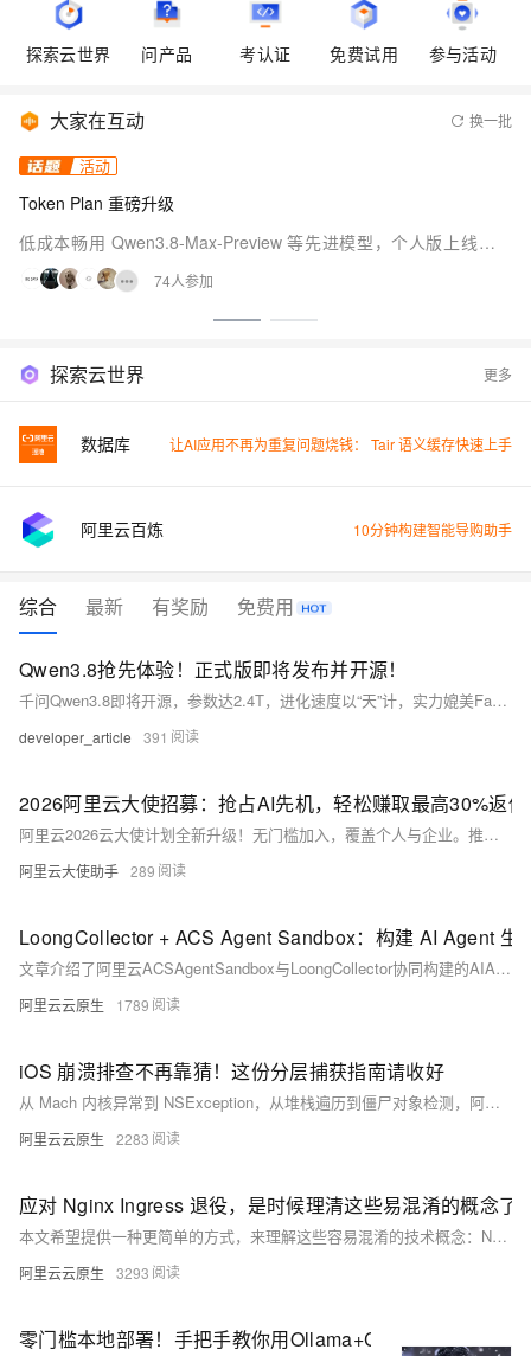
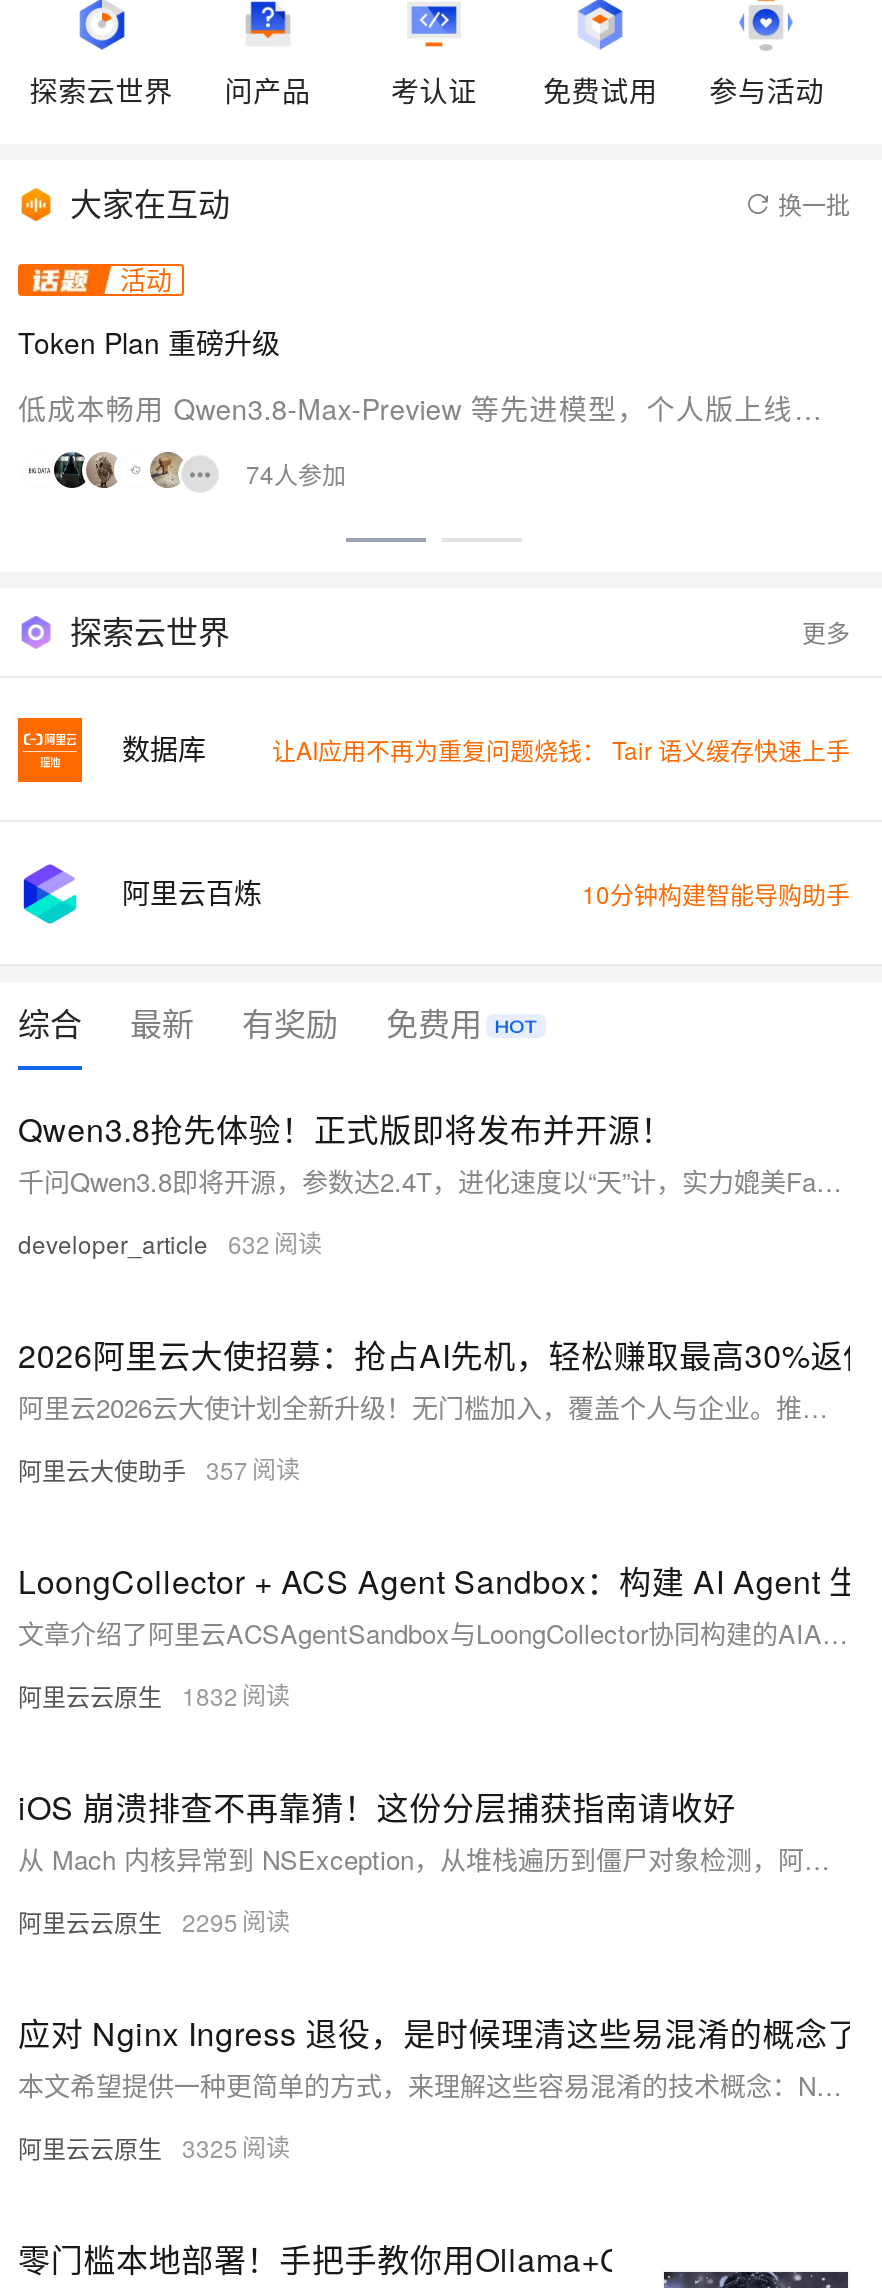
- developer_article 391
+ developer_article 632

- 阿里云大使助手 289
+ 阿里云大使助手 357

- 阿里云云原生 1789
+ 阿里云云原生 1832

- 阿里云云原生 2283
+ 阿里云云原生 2295

- 阿里云云原生 3293
+ 阿里云云原生 3325
